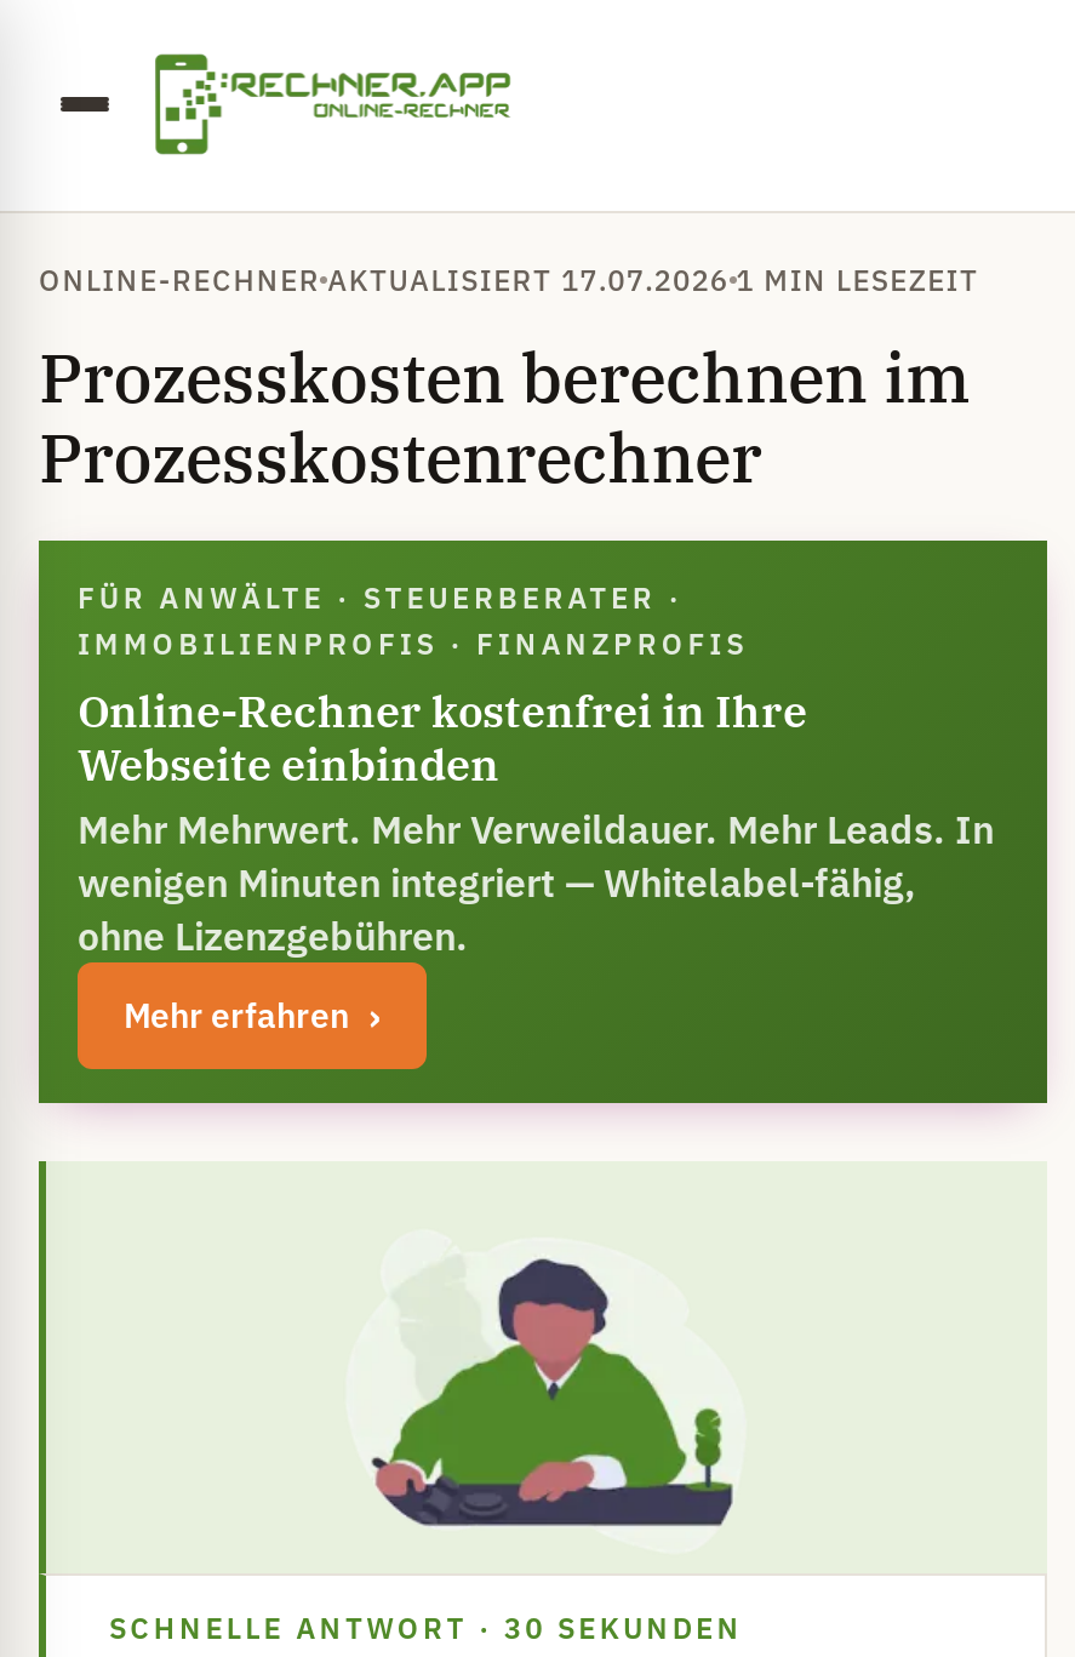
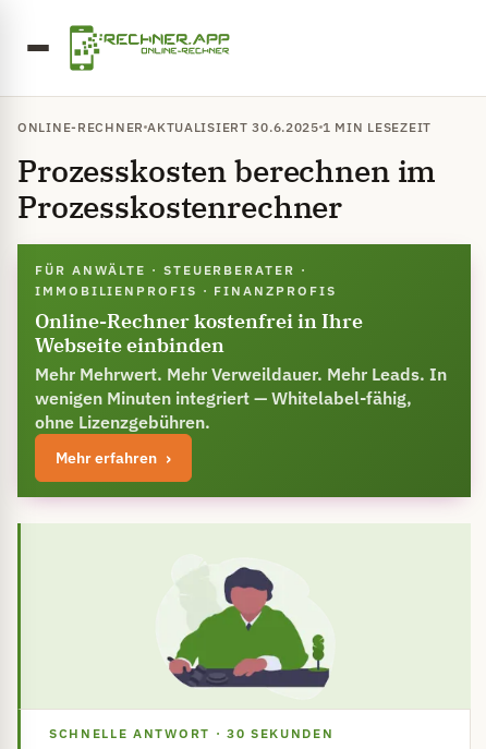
- ONLINE-RECHNER AKTUALISIERT 17.07.2026 1 MIN LESEZEIT
+ ONLINE-RECHNER AKTUALISIERT 30.6.2025 1 MIN LESEZEIT
